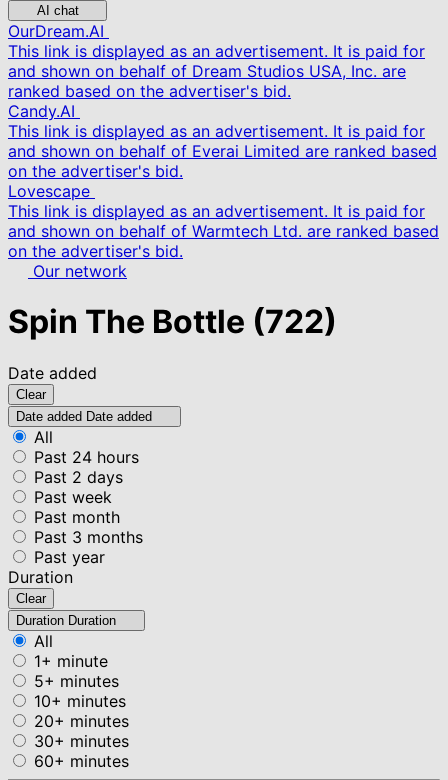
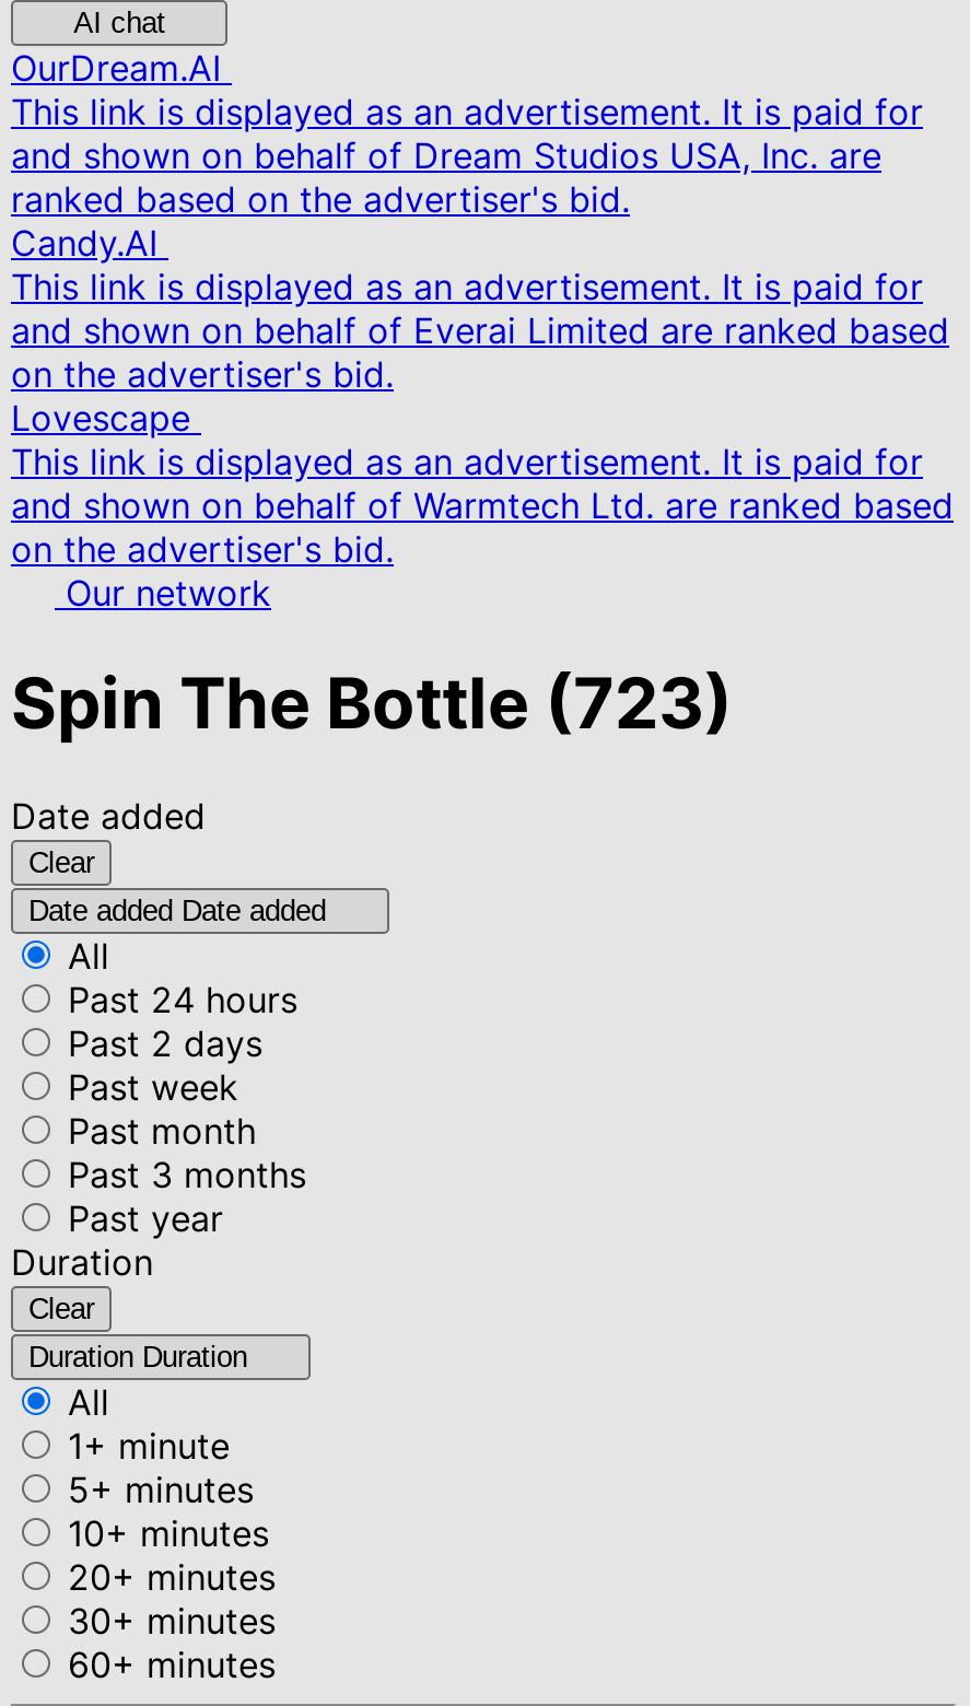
- Spin The Bottle (722)
+ Spin The Bottle (723)
